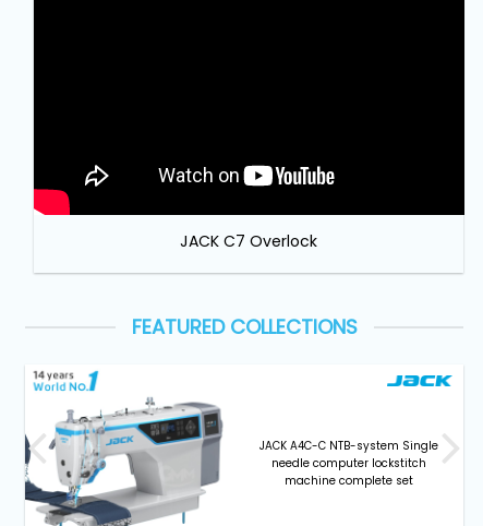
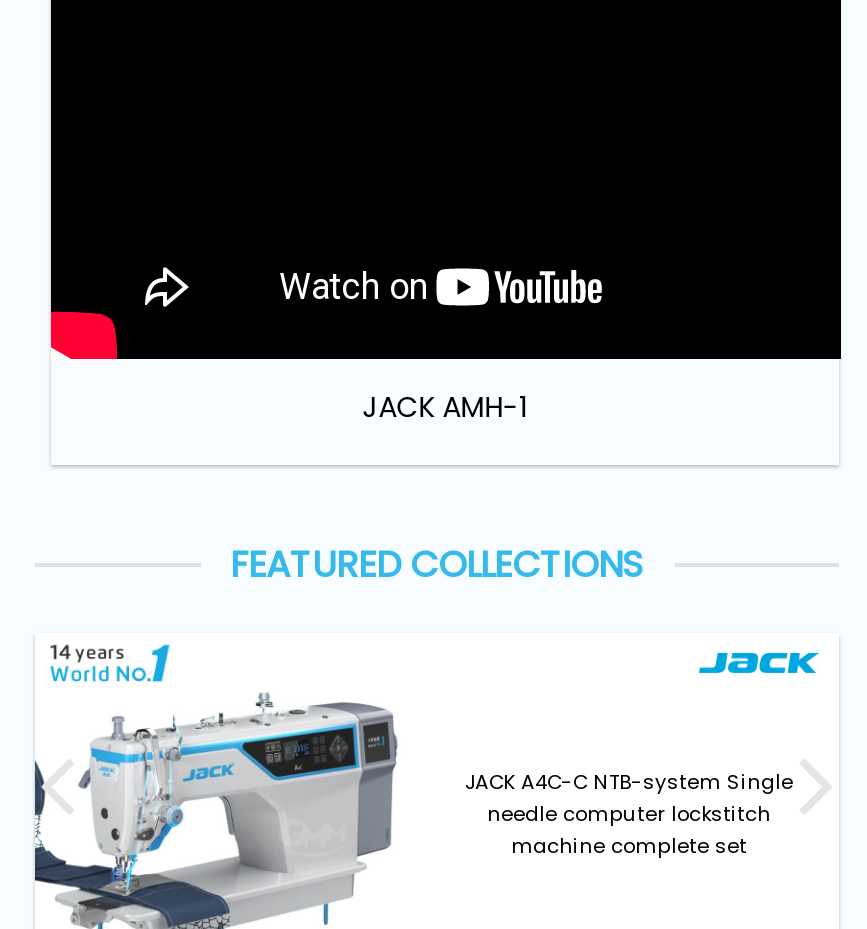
- JACK C7 Overlock
+ JACK AMH-1
